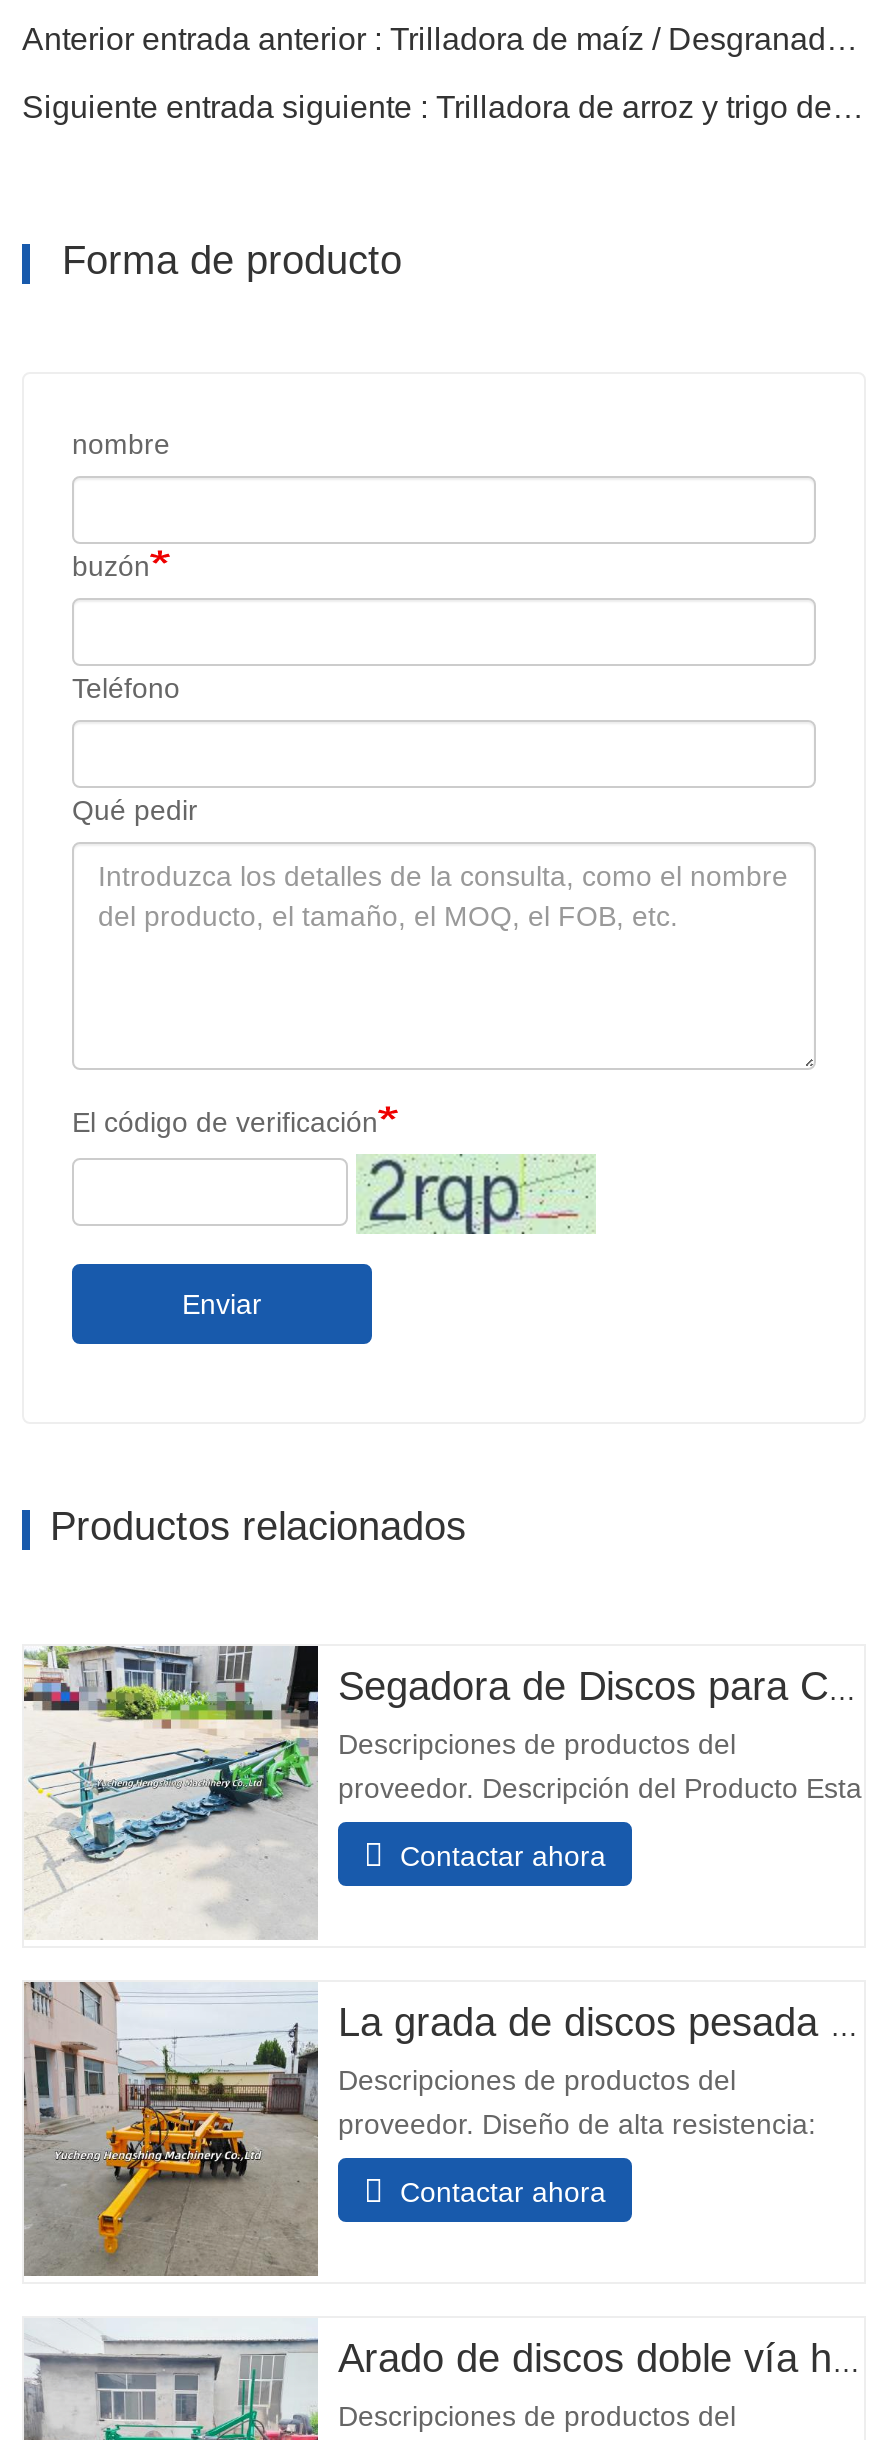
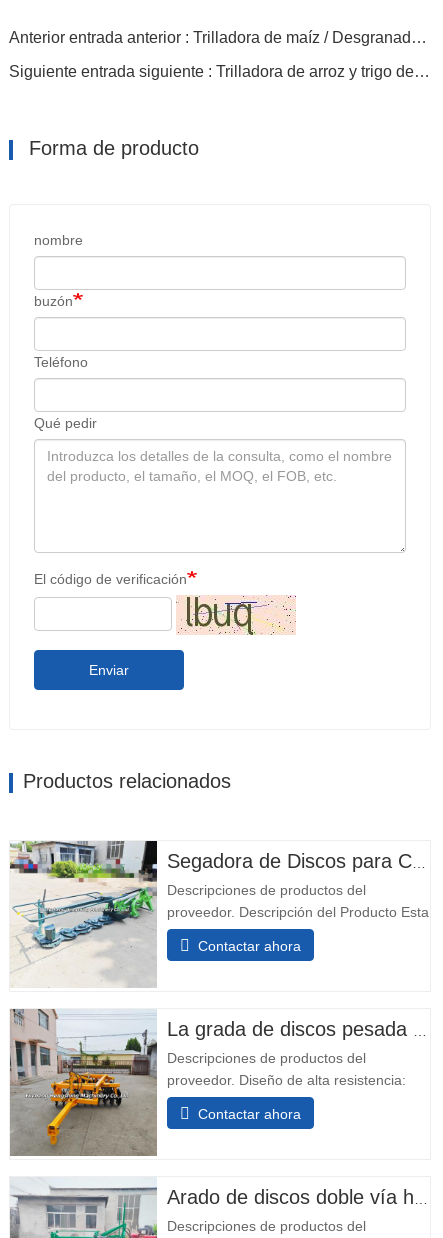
- [image]
+ [image]
